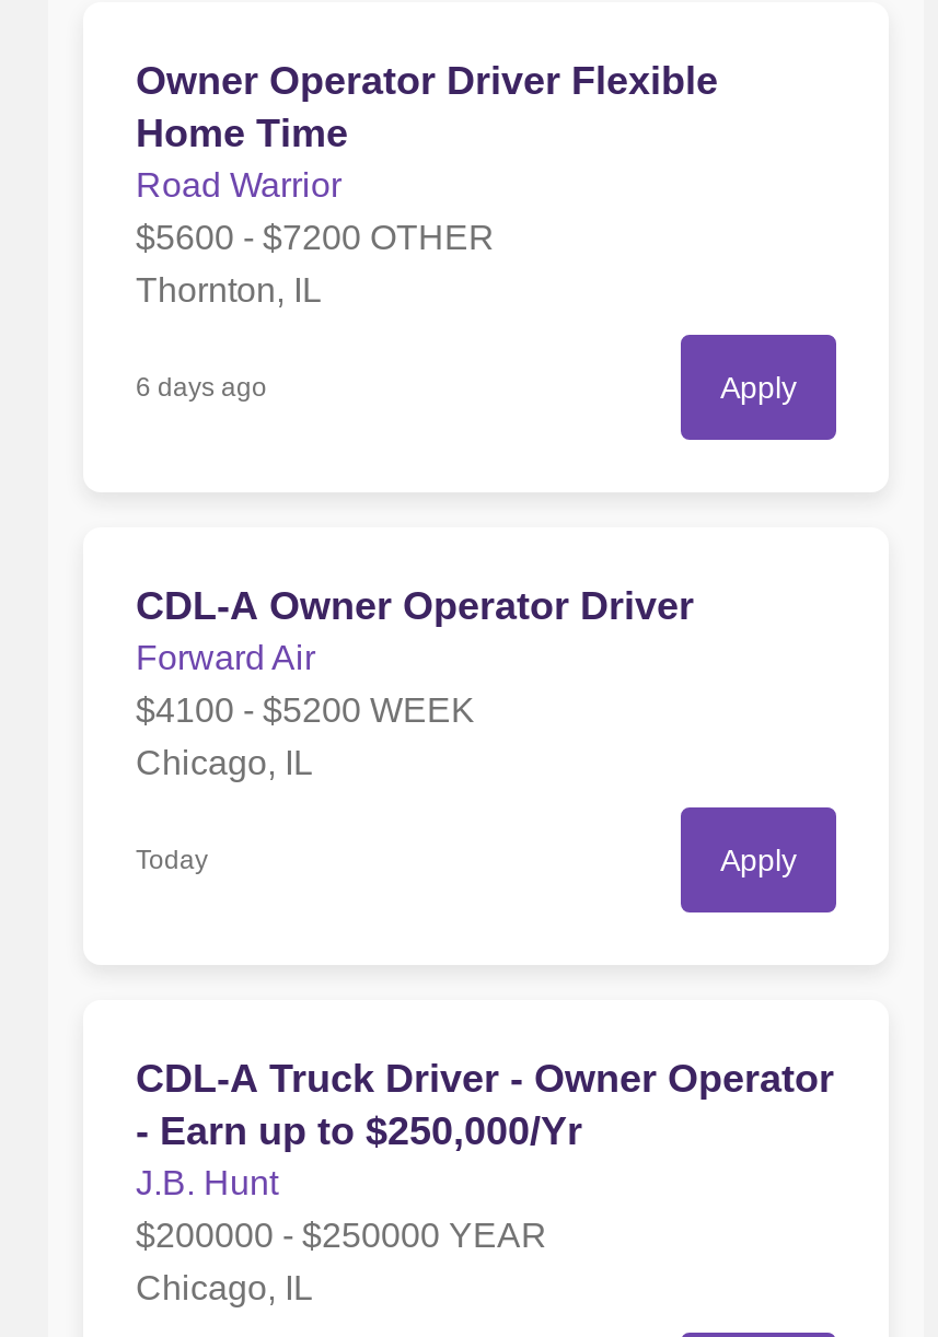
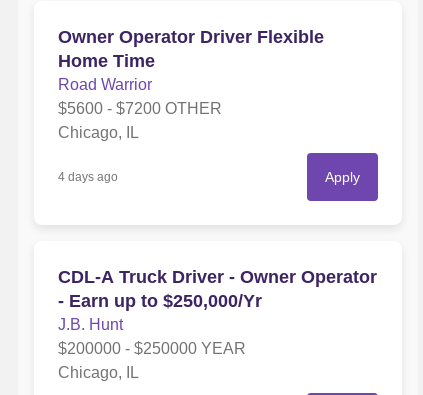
- Thornton, IL
- 6 days ago
- Apply

- CDL-A Owner Operator Driver
- Forward Air
- $4100 - $5200 WEEK

- Today
+ 4 days ago
